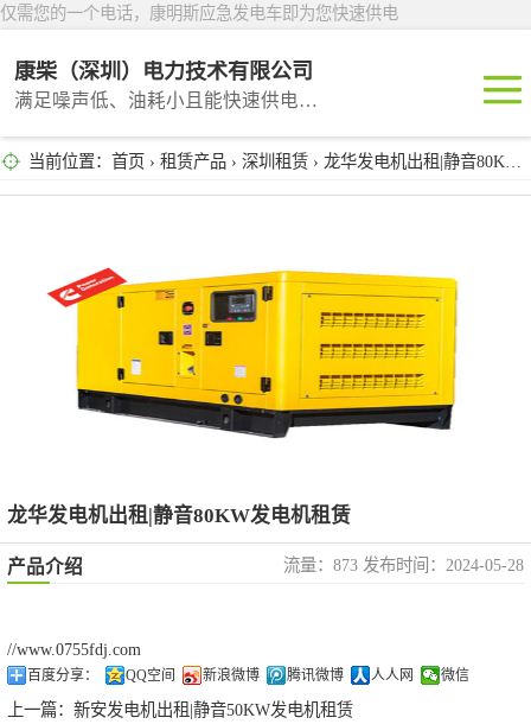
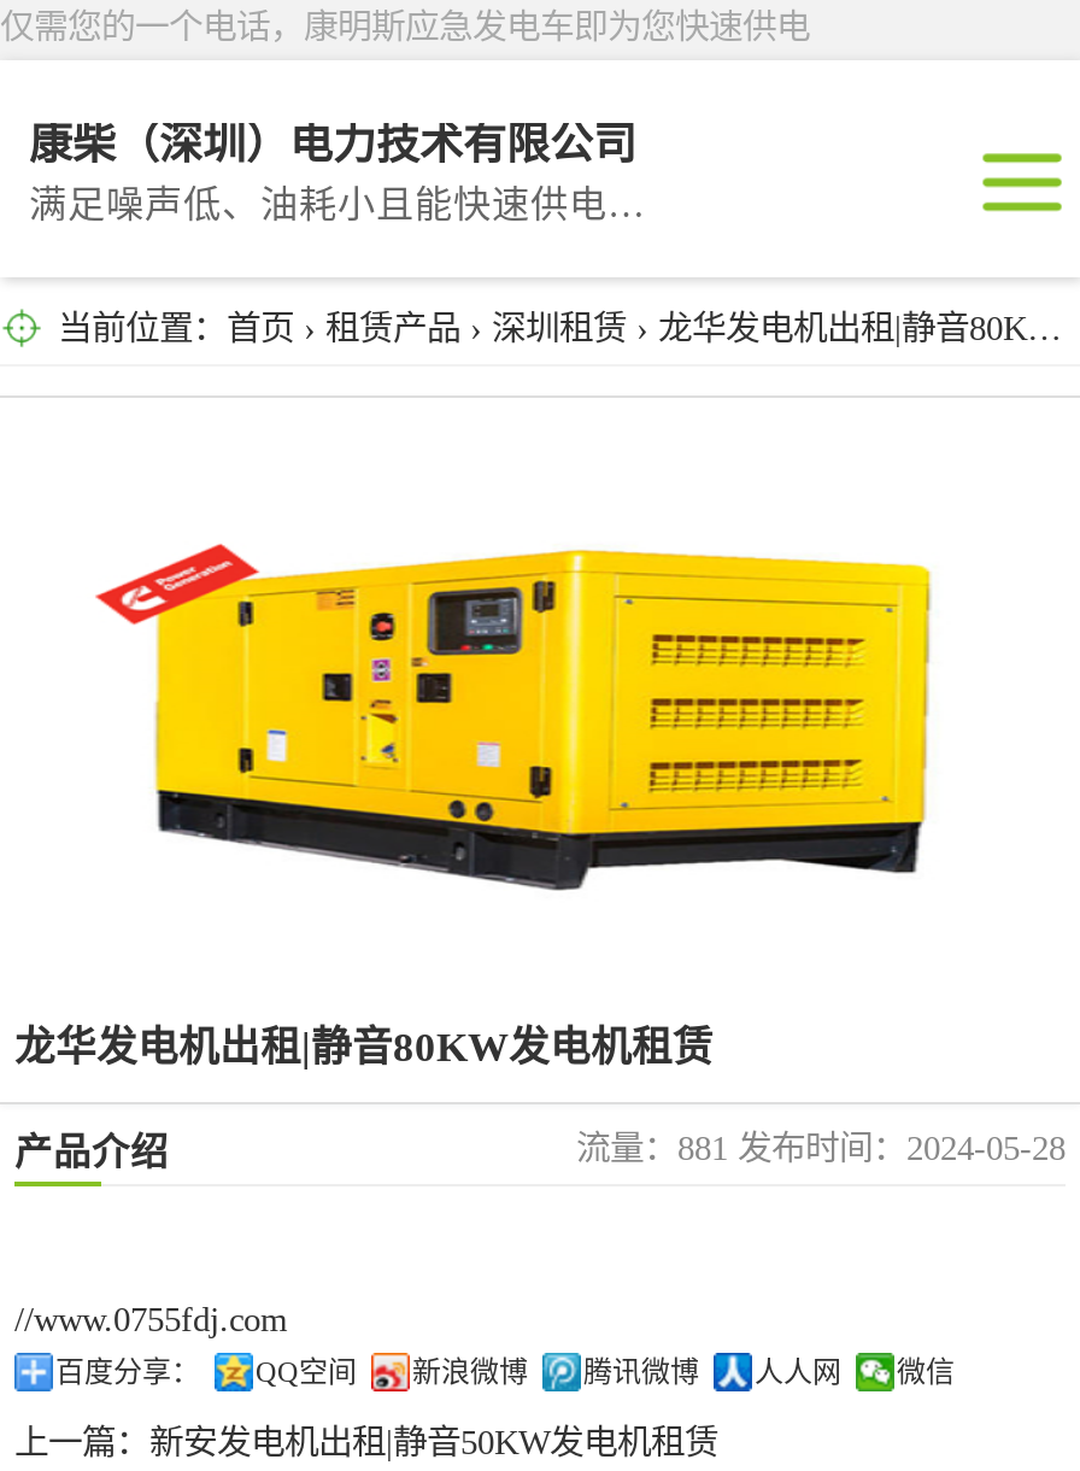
- 流量：873 发布时间：2024-05-28
+ 流量：881 发布时间：2024-05-28
